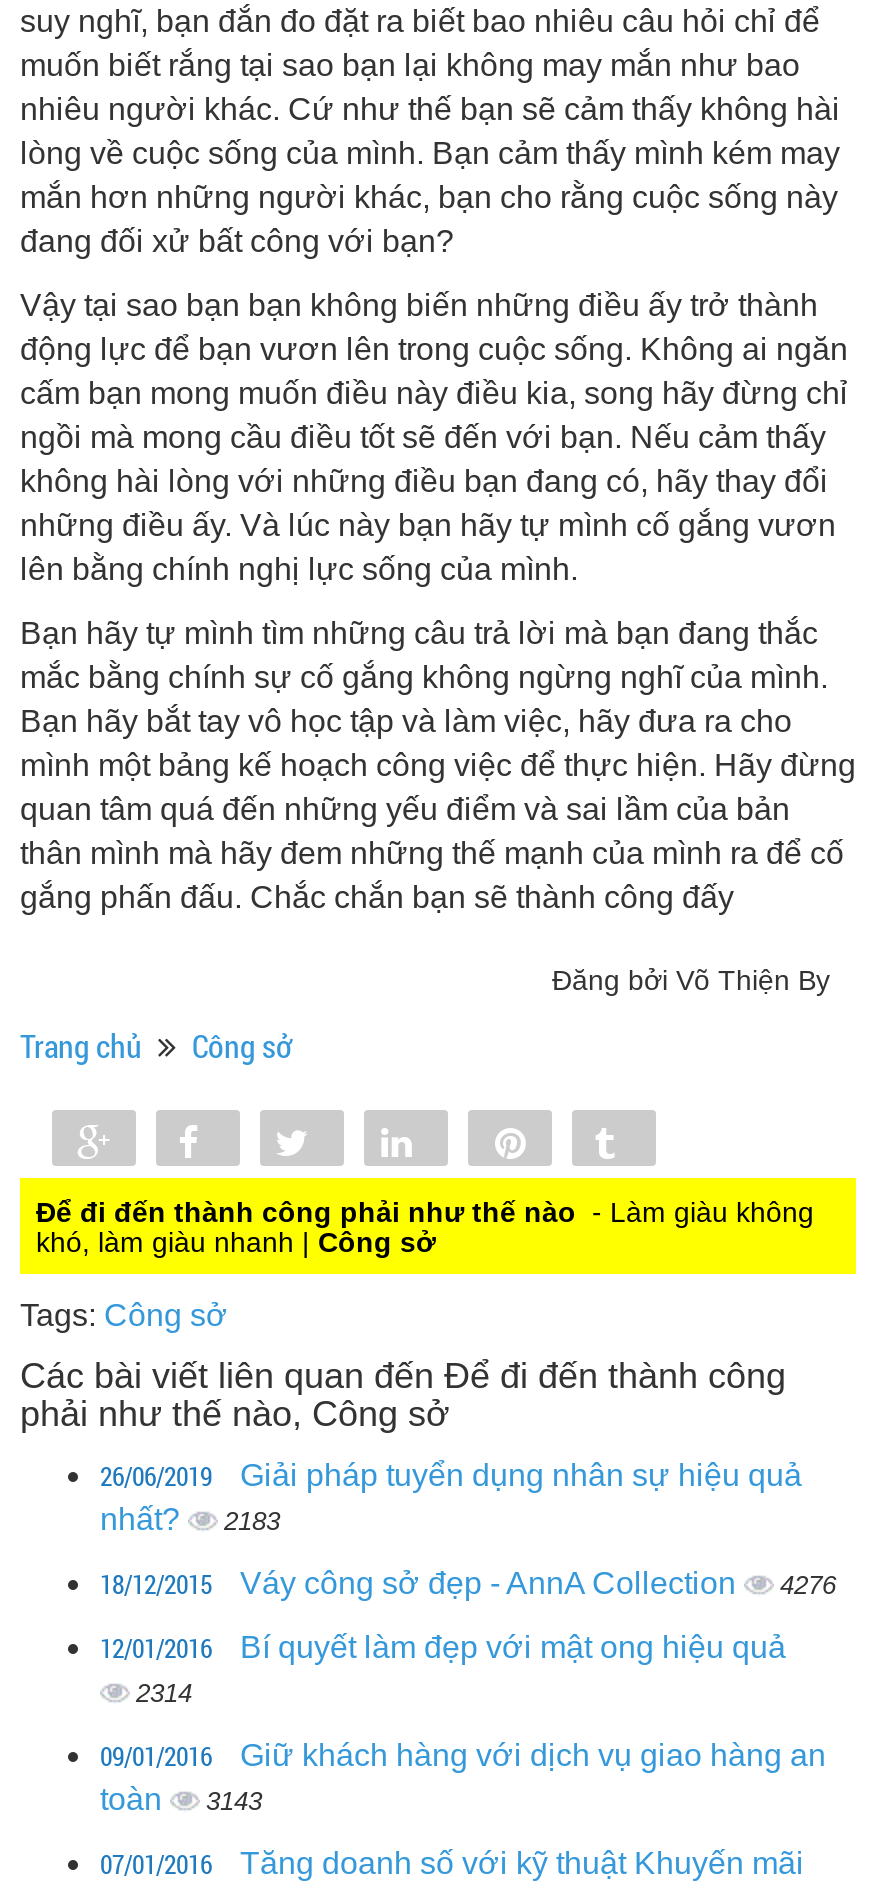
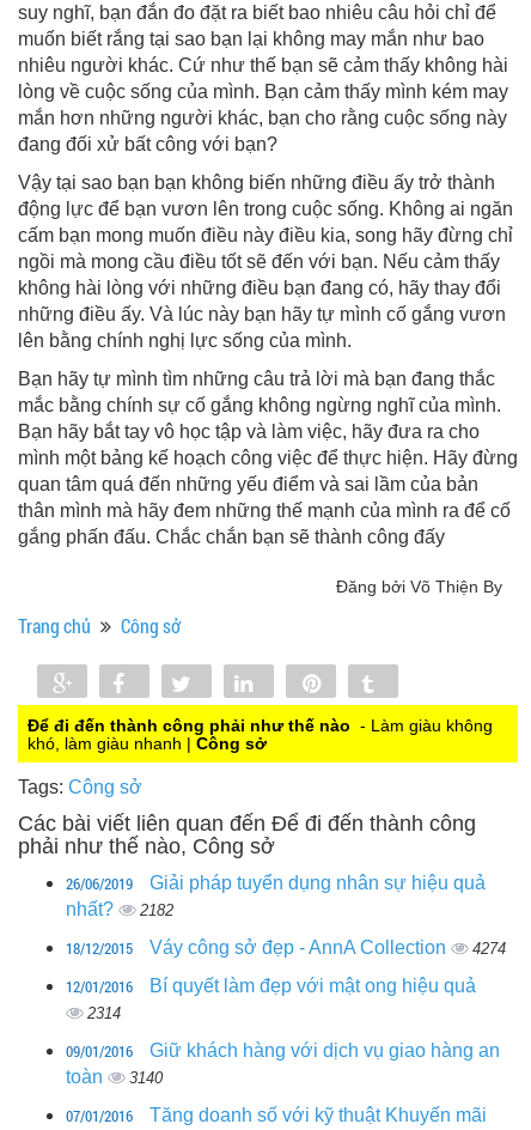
- nhất? 2183
+ nhất? 2182

- 18/12/2015 Váy công sở đẹp - AnnA Collection 4276
+ 18/12/2015 Váy công sở đẹp - AnnA Collection 4274

- toàn 3143
+ toàn 3140
